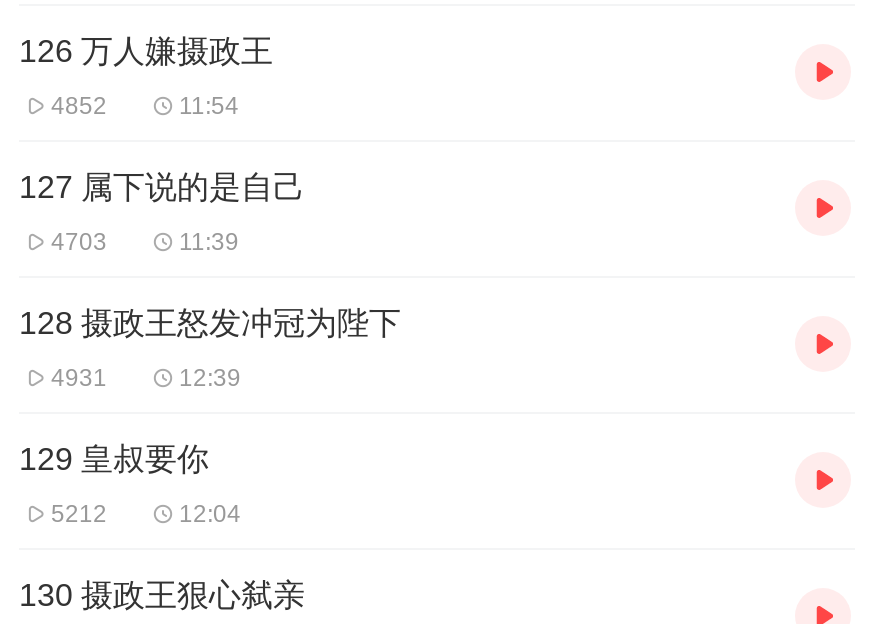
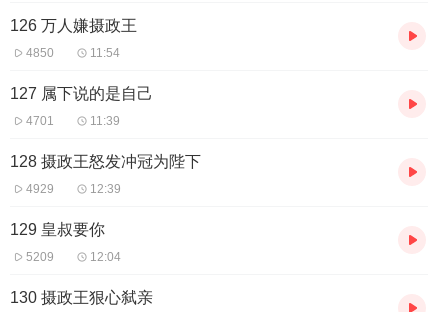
- 4852
+ 4850

- 4703
+ 4701

- 4931
+ 4929

- 5212
+ 5209
